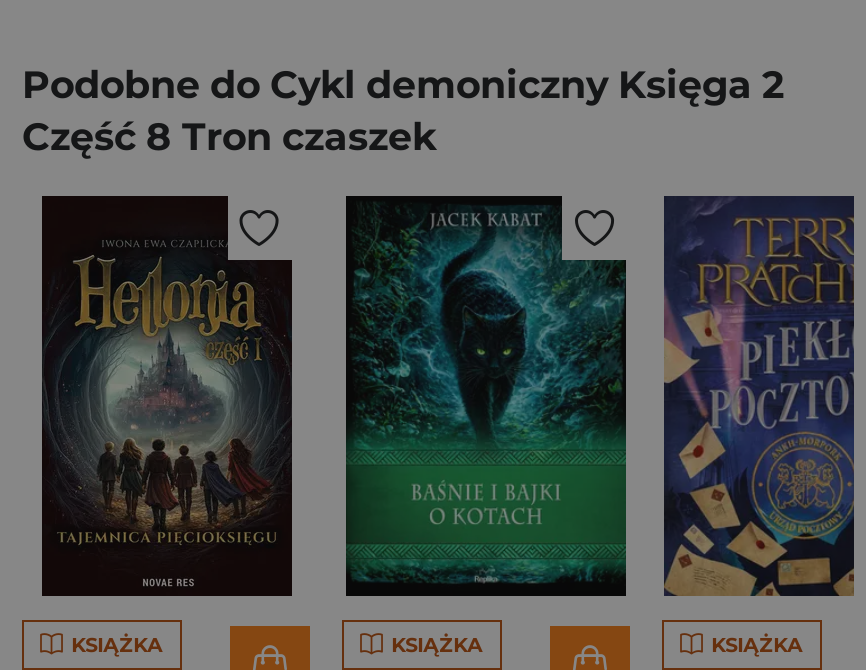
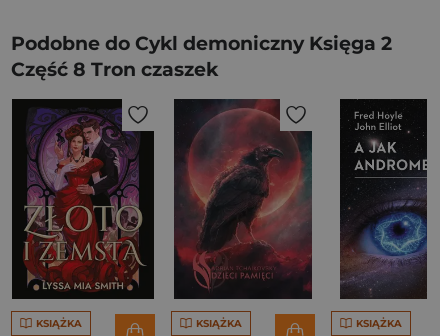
- [image]
+ [image]

- [image]
+ [image]

- [image]
+ [image]
